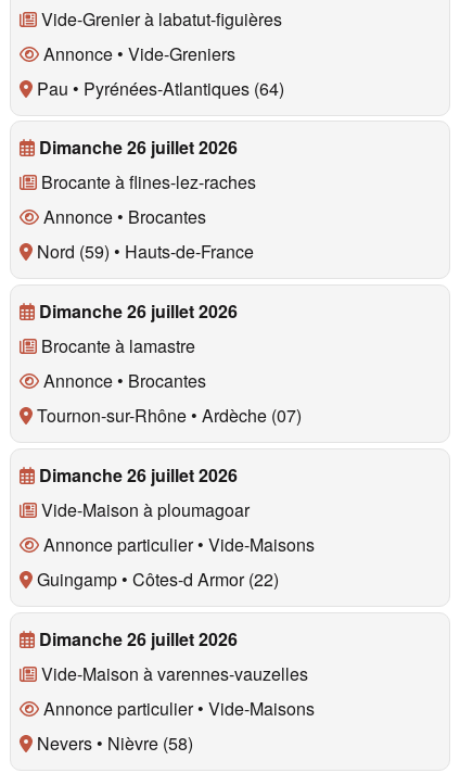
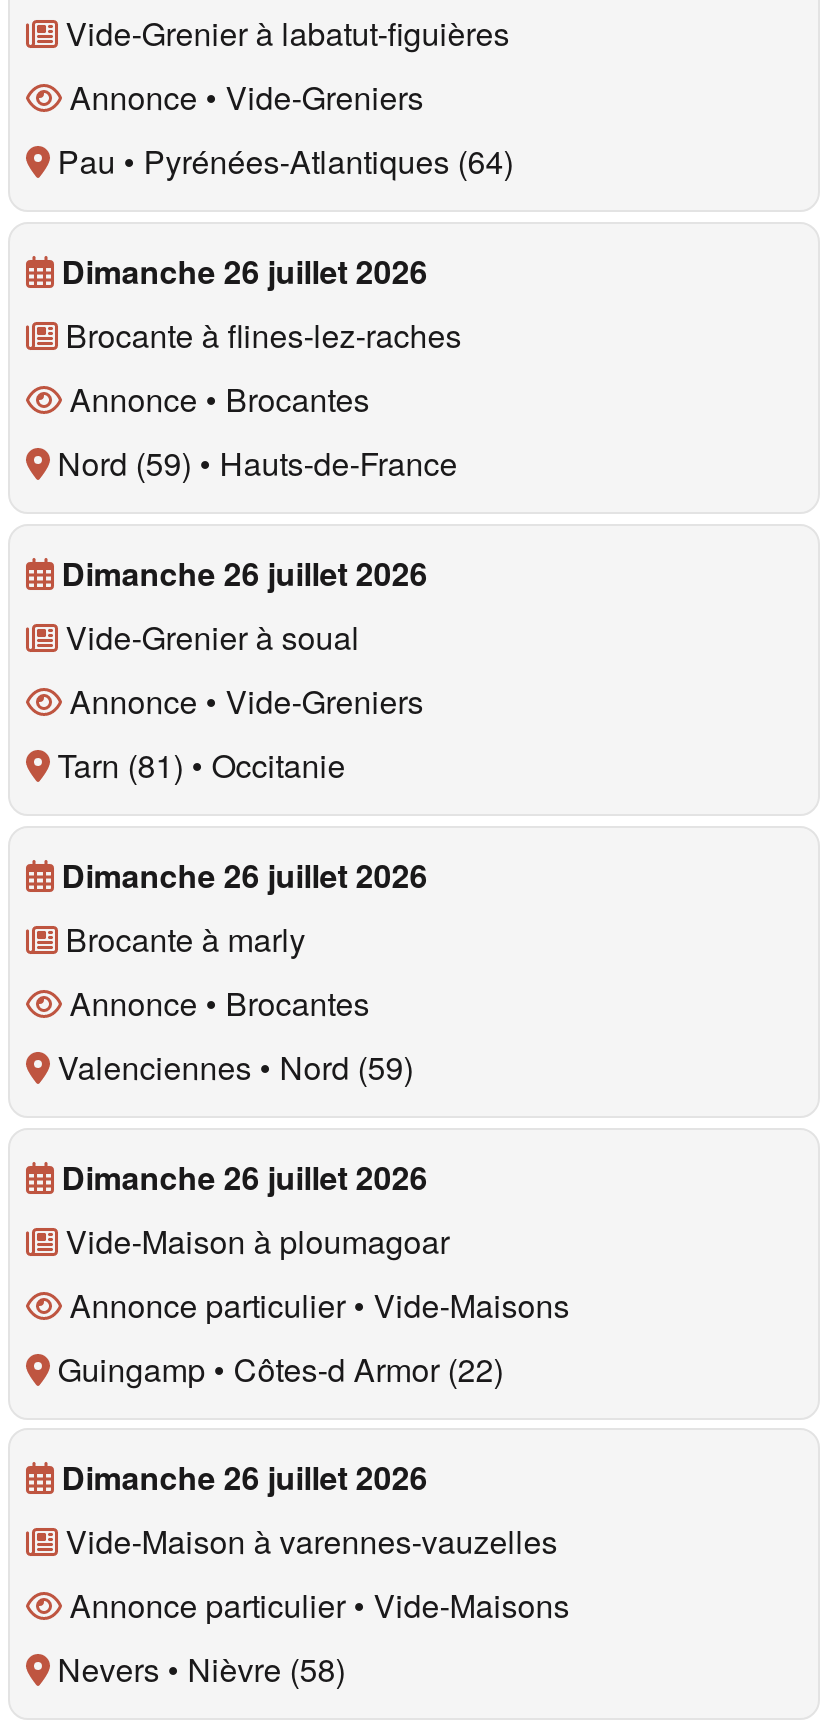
- Brocante à lamastre
+ Vide-Grenier à soual
+ Annonce • Vide-Greniers
+ Tarn (81) • Occitanie
+ Dimanche 26 juillet 2026
+ Brocante à marly

- Tournon-sur-Rhône • Ardèche (07)
+ Valenciennes • Nord (59)
